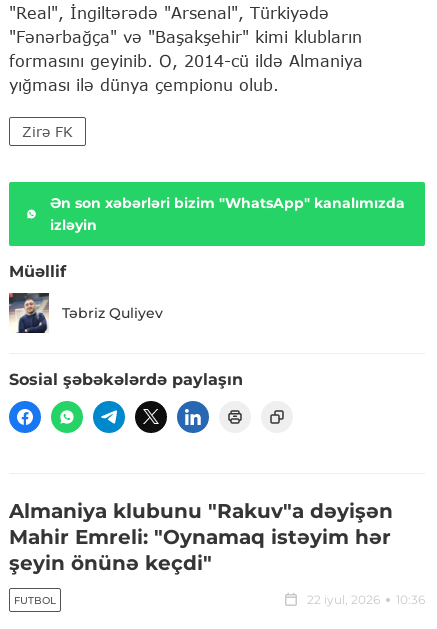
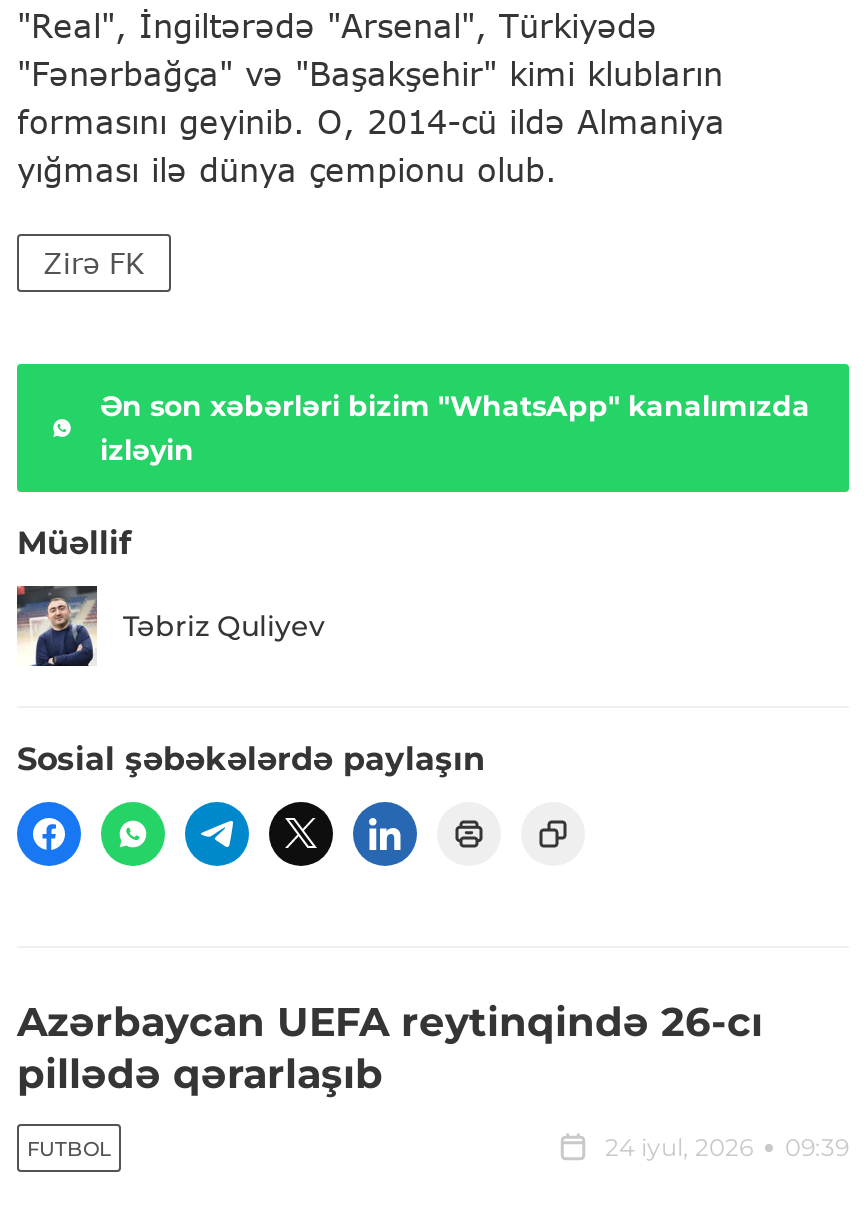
- Almaniya klubunu "Rakuv"a dəyişən
- Mahir Emreli: "Oynamaq istəyim hər
- şeyin önünə keçdi"
+ Azərbaycan UEFA reytinqində 26-cı
+ pillədə qərarlaşıb

- 22 iyul, 2026
- 10:36
+ 24 iyul, 2026
+ 09:39
